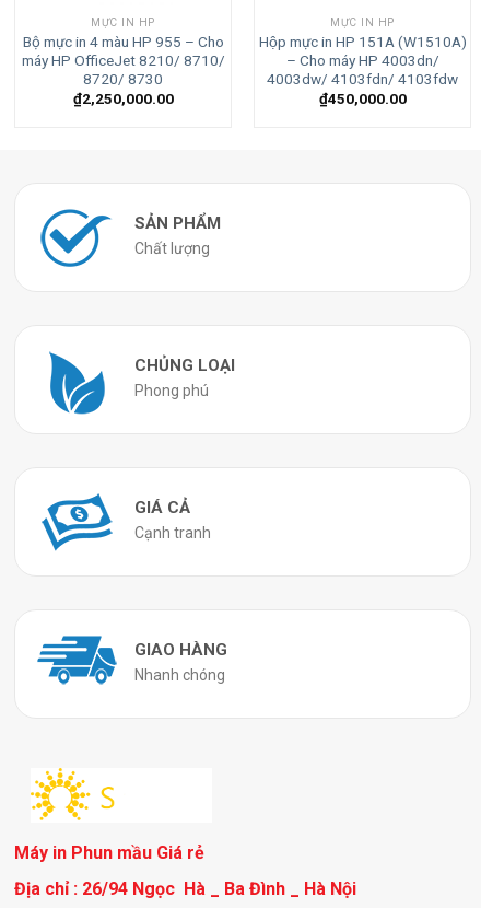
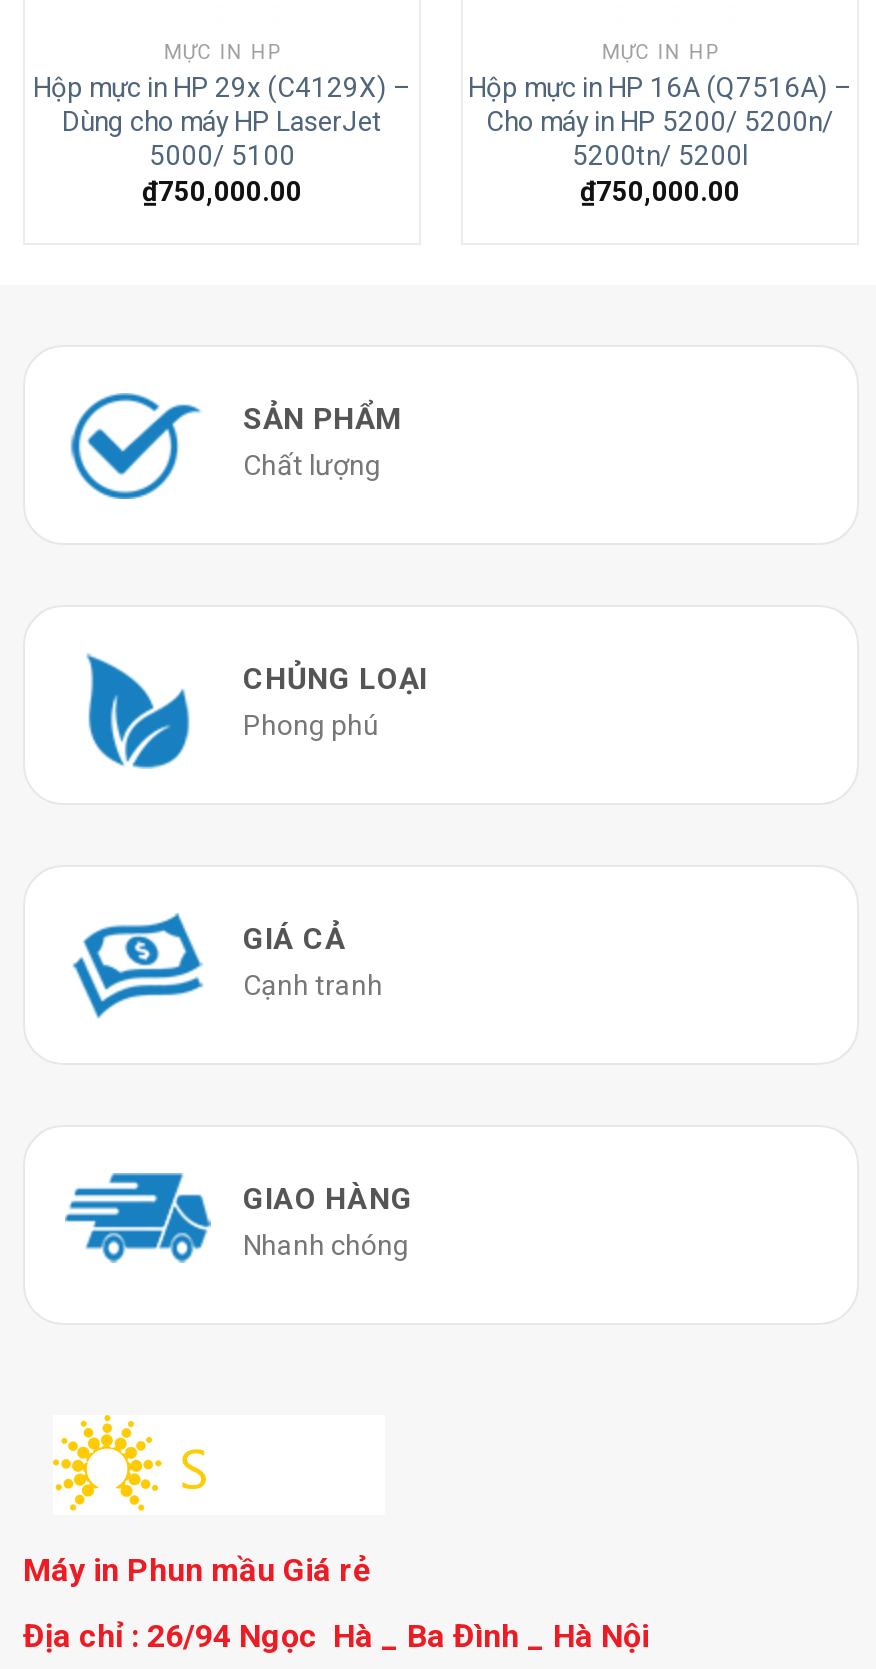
- Bộ mực in 4 màu HP 955 – Cho
- máy HP OfficeJet 8210/ 8710/
- 8720/ 8730
- ₫2,250,000.00
+ Hộp mực in HP 29x (C4129X) –
+ Dùng cho máy HP LaserJet
+ 5000/ 5100
+ ₫750,000.00

- Hộp mực in HP 151A (W1510A)
- – Cho máy HP 4003dn/
- 4003dw/ 4103fdn/ 4103fdw
- ₫450,000.00
+ Hộp mực in HP 16A (Q7516A) –
+ Cho máy in HP 5200/ 5200n/
+ 5200tn/ 5200l
+ ₫750,000.00
